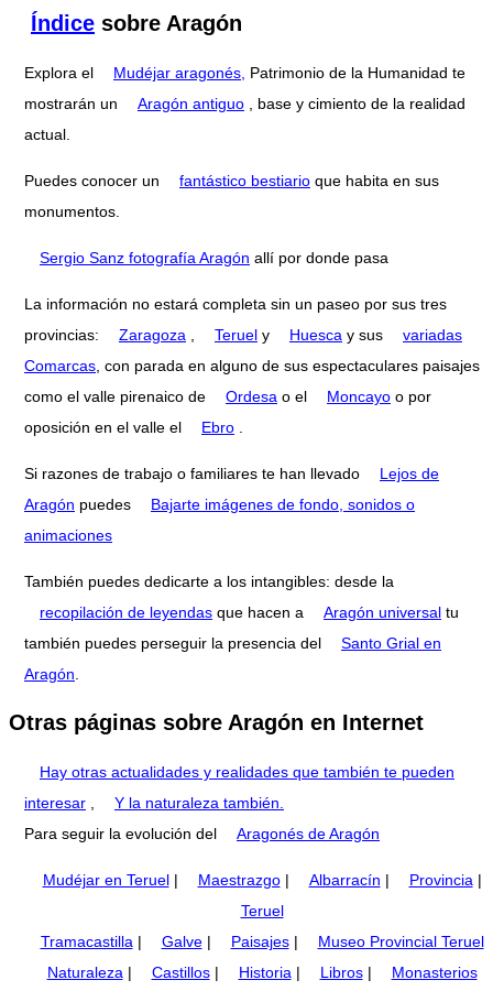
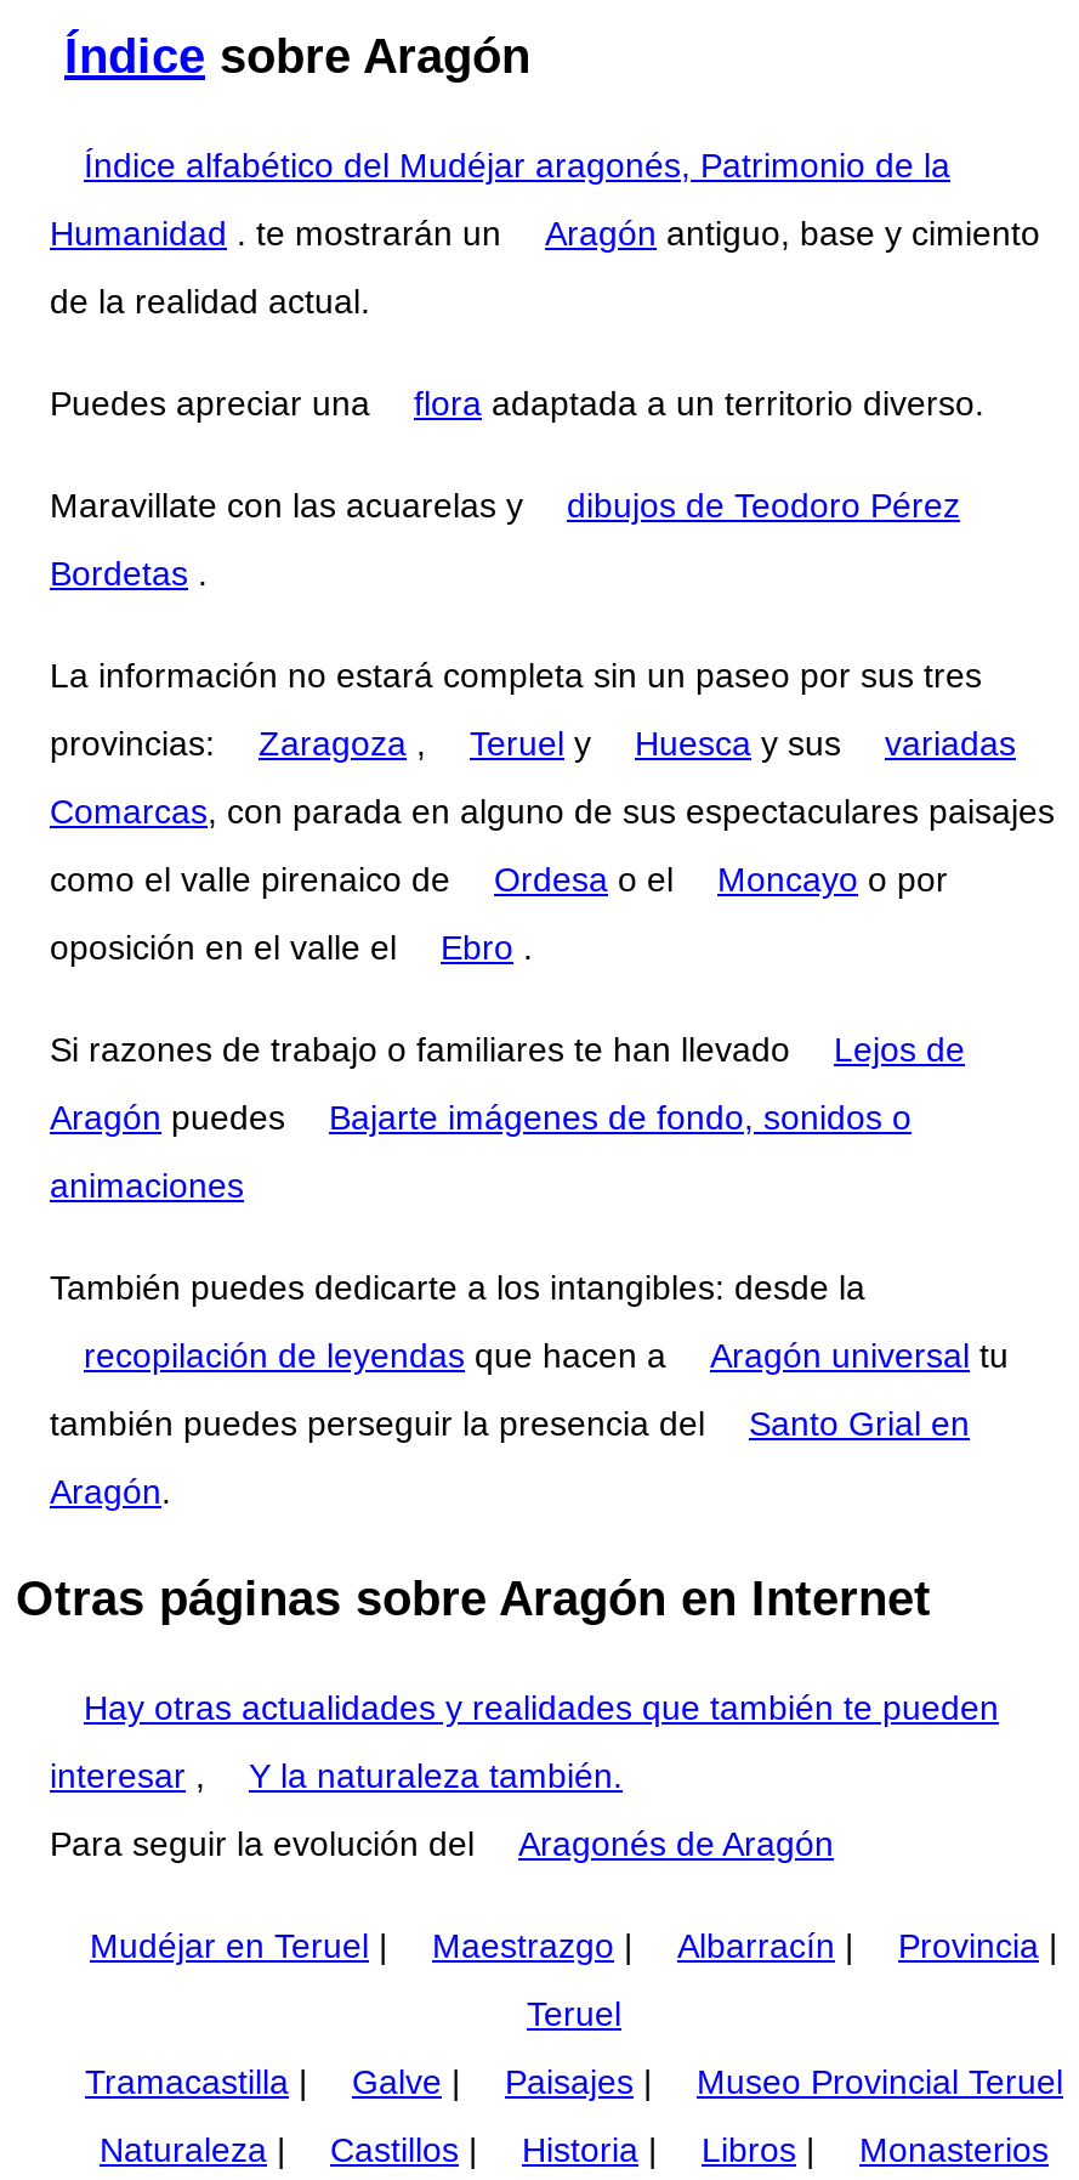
- Explora el
- Mudéjar aragonés, Patrimonio de la Humanidad te
+ Índice alfabético del Mudéjar aragonés, Patrimonio de la

- mostrarán un
- Aragón antiguo, base y cimiento de la realidad
+ Humanidad. te mostrarán un
+ Aragón antiguo, base y cimiento

- actual.
+ de la realidad actual.

- Puedes conocer un
- fantástico bestiario que habita en sus
+ Puedes apreciar una
+ flora adaptada a un territorio diverso.

- monumentos.
+ Maravillate con las acuarelas y
+ dibujos de Teodoro Pérez

- Sergio Sanz fotografía Aragón allí por donde pasa
+ Bordetas.
